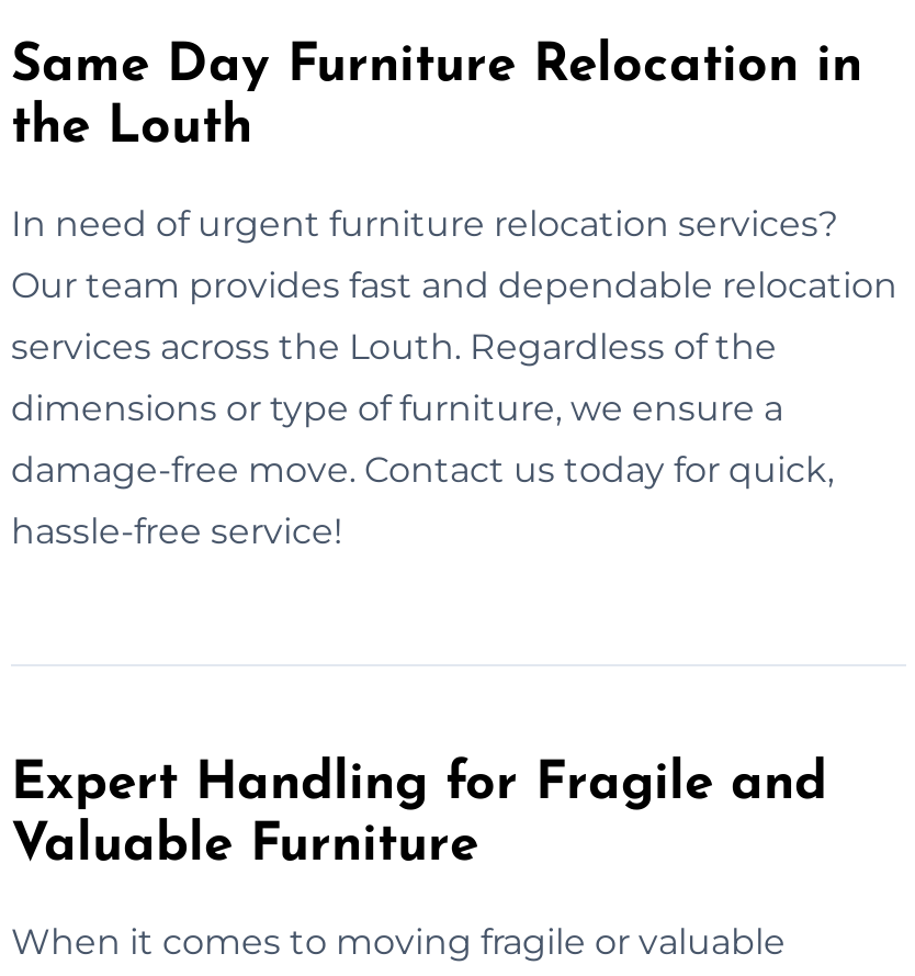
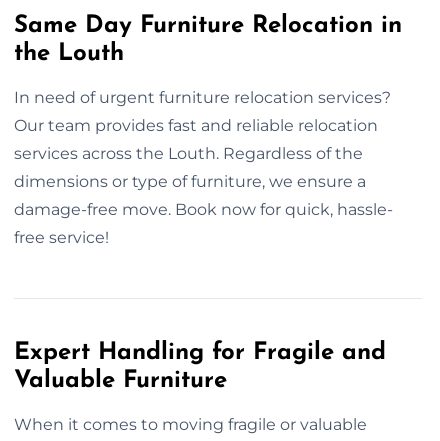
- Our team provides fast and dependable relocation
+ Our team provides fast and reliable relocation

- damage-free move. Contact us today for quick,
+ damage-free move. Book now for quick, hassle-

- hassle-free service!
+ free service!
